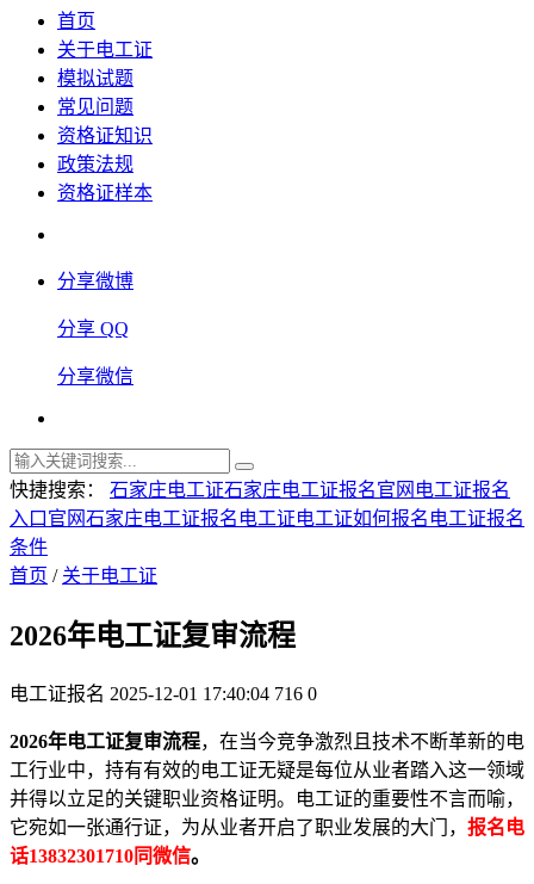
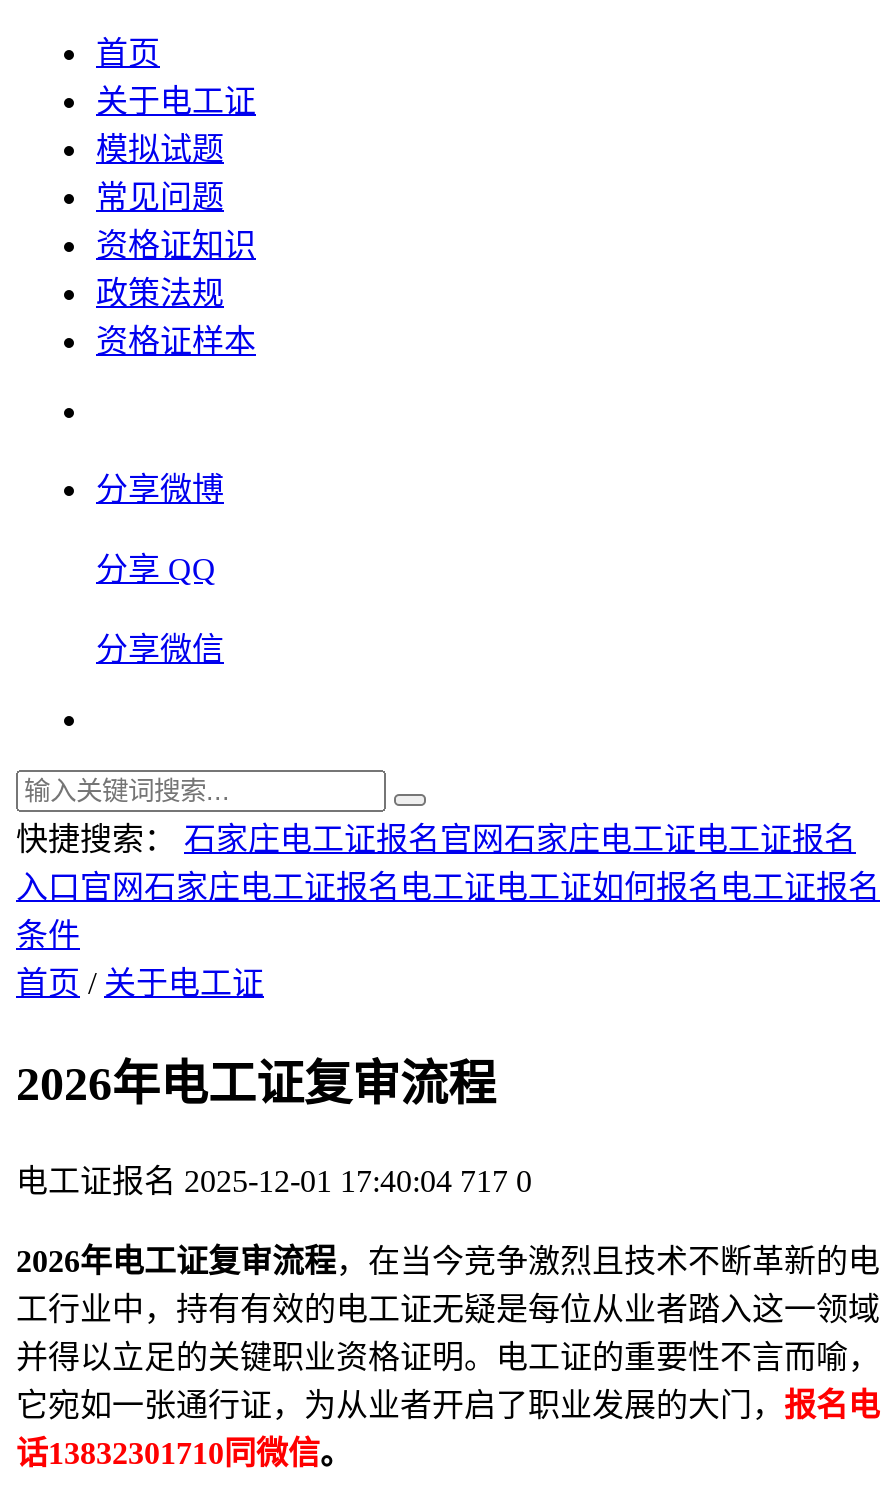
- 快捷搜索： 石家庄电工证石家庄电工证报名官网电工证报名
+ 快捷搜索： 石家庄电工证报名官网石家庄电工证电工证报名

- 电工证报名 2025-12-01 17:40:04 716 0
+ 电工证报名 2025-12-01 17:40:04 717 0
